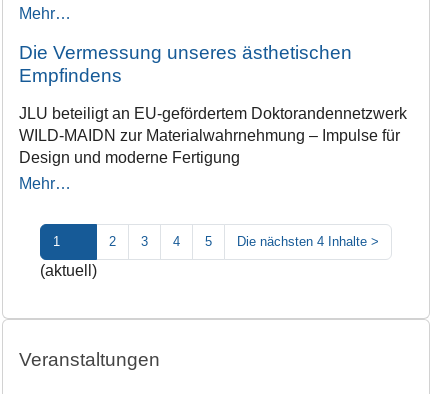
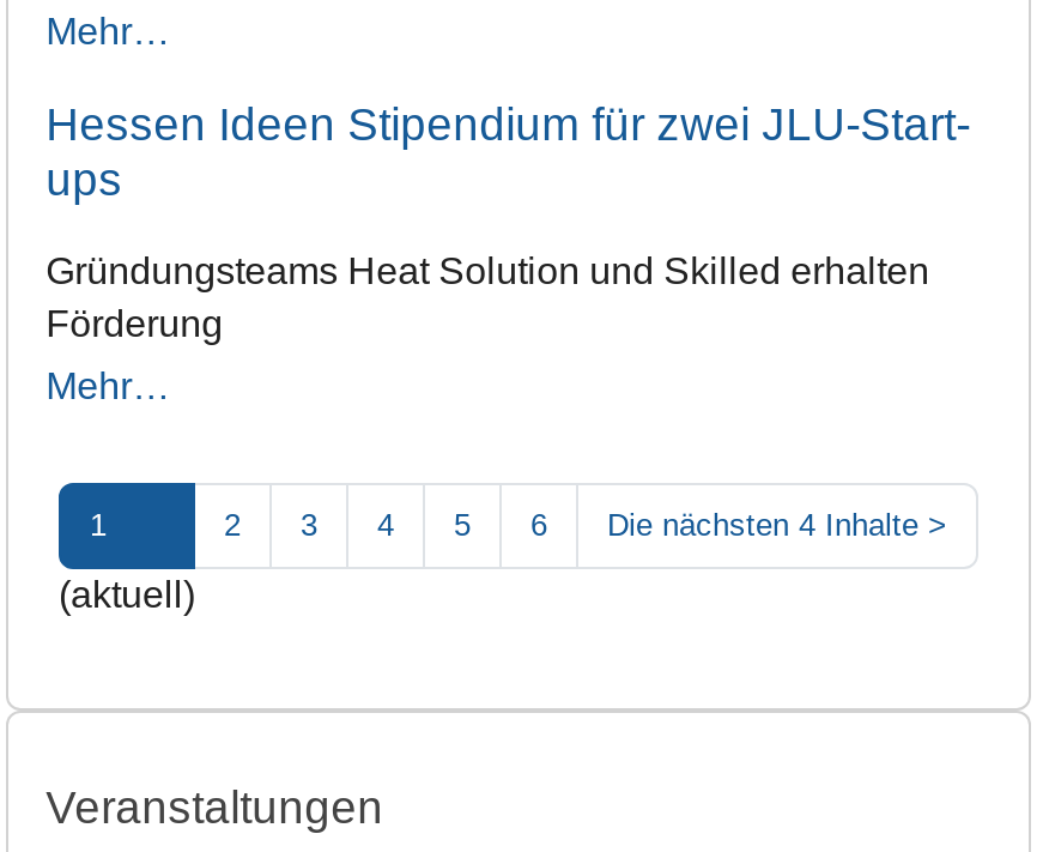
- Die Vermessung unseres ästhetischen
- Empfindens
+ Hessen Ideen Stipendium für zwei JLU-Start-
+ ups

- JLU beteiligt an EU-gefördertem Doktorandennetzwerk
- WILD-MAIDN zur Materialwahrnehmung – Impulse für
- Design und moderne Fertigung
+ Gründungsteams Heat Solution und Skilled erhalten
+ Förderung

+ 6
